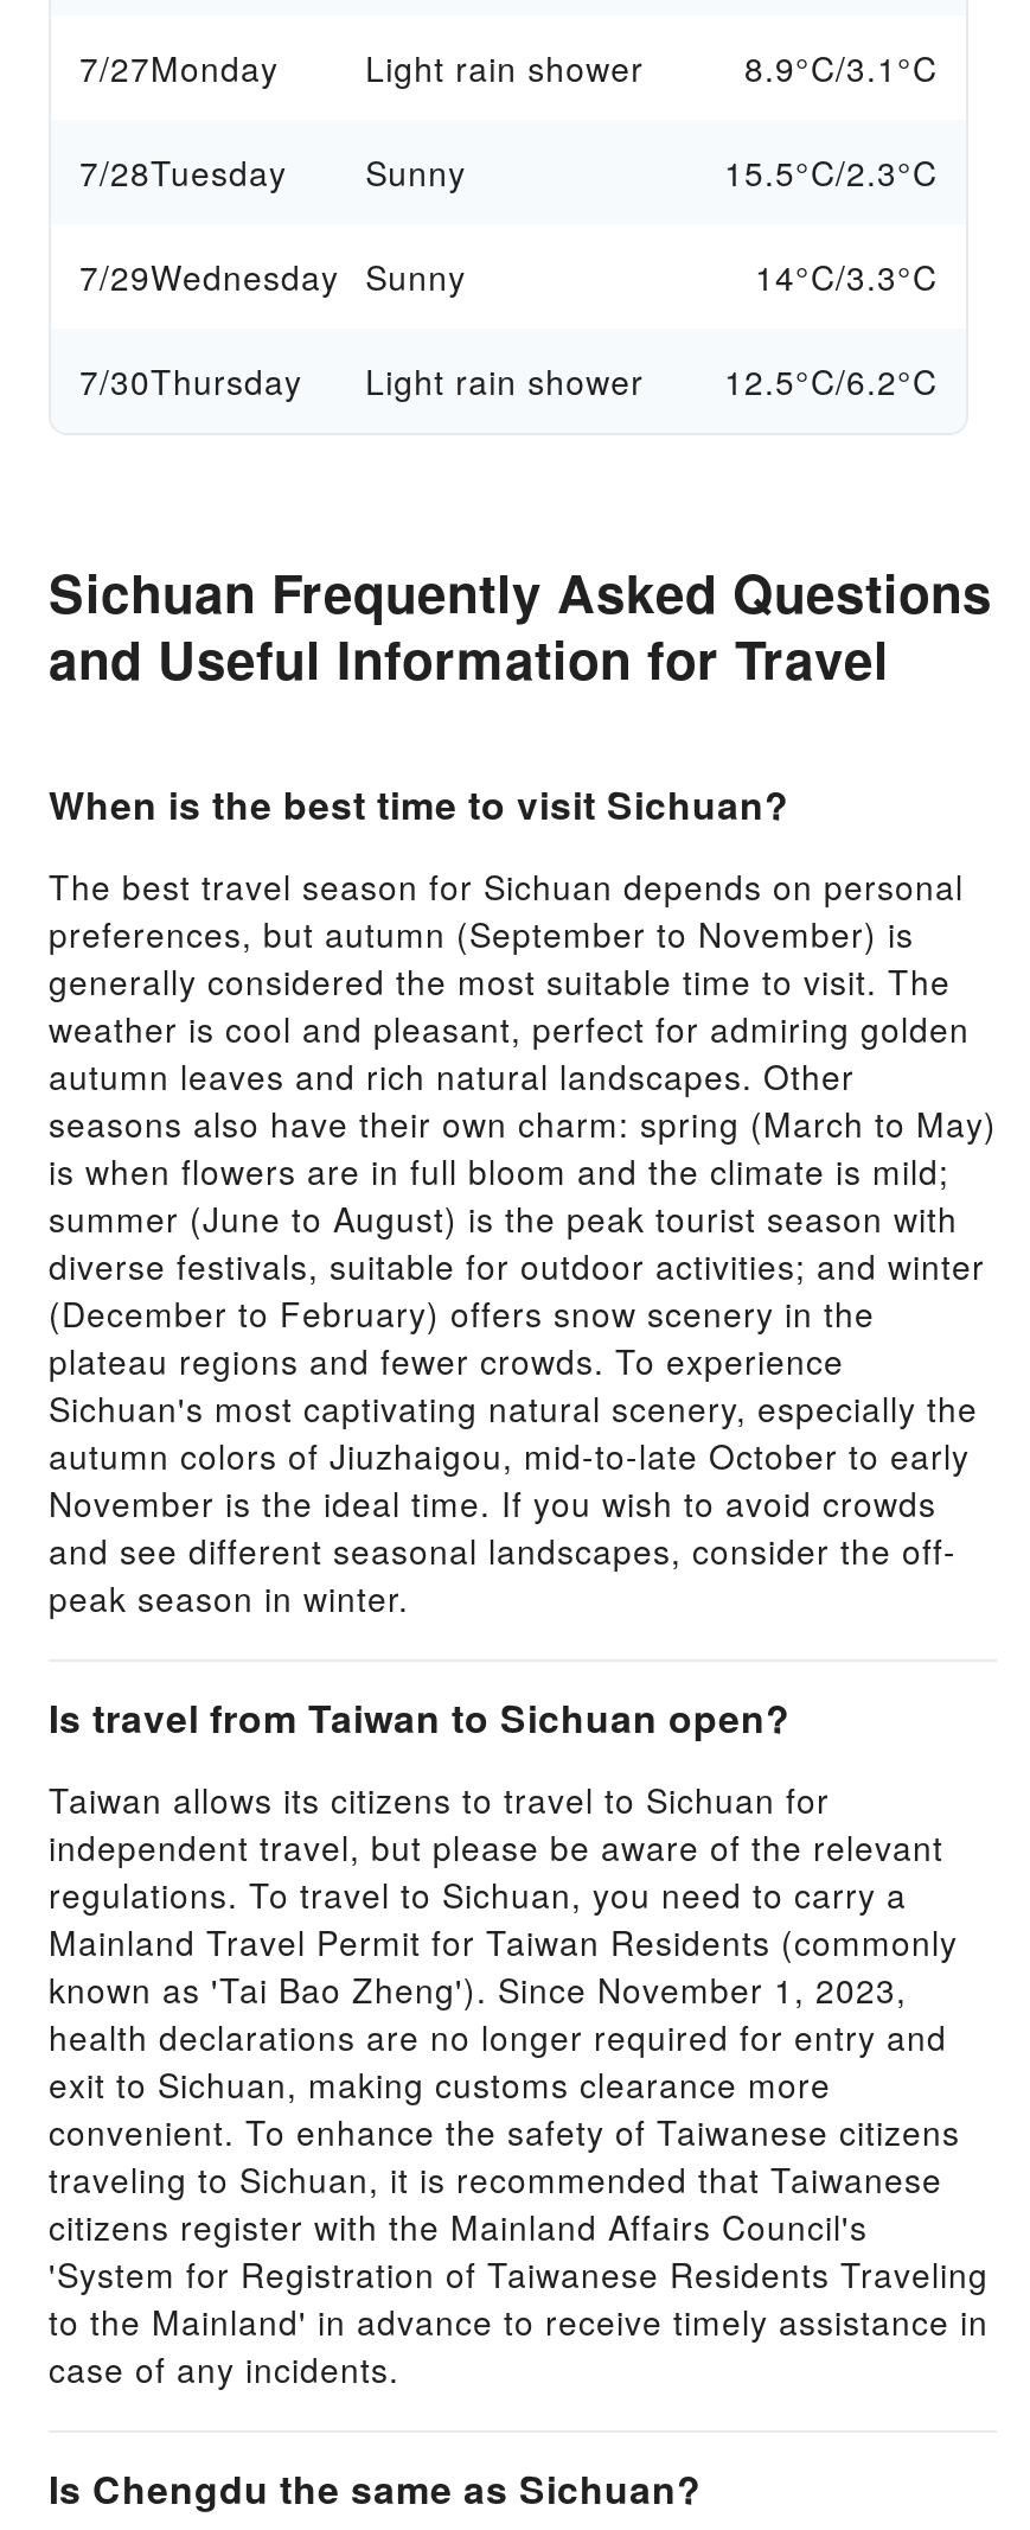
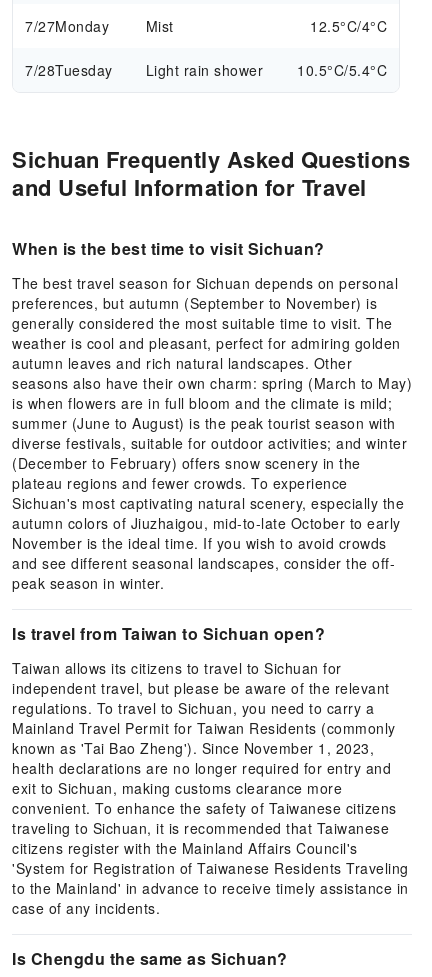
- Light rain shower
- 8.9°C/3.1°C
+ Mist
+ 12.5°C/4°C

- Sunny
- 15.5°C/2.3°C
- 7/29Wednesday Sunny
- 14°C/3.3°C
- 7/30Thursday

- 12.5°C/6.2°C
+ 10.5°C/5.4°C
